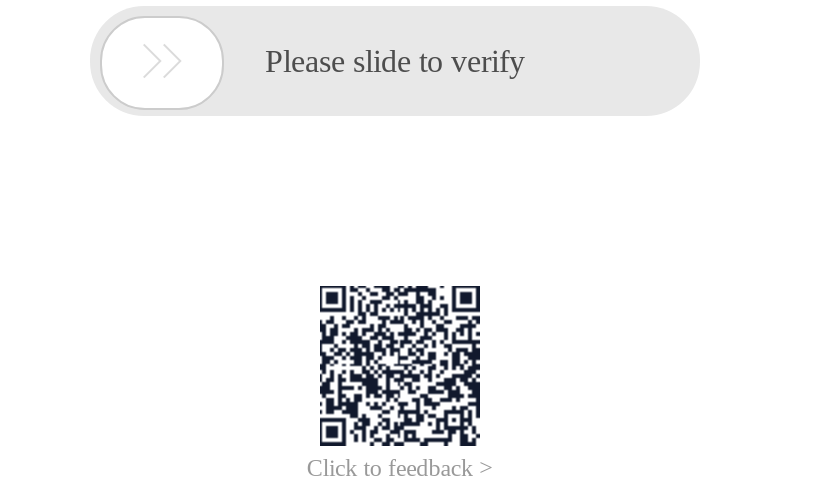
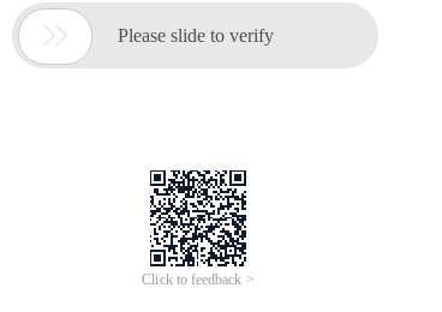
- [image]
+ [image]
